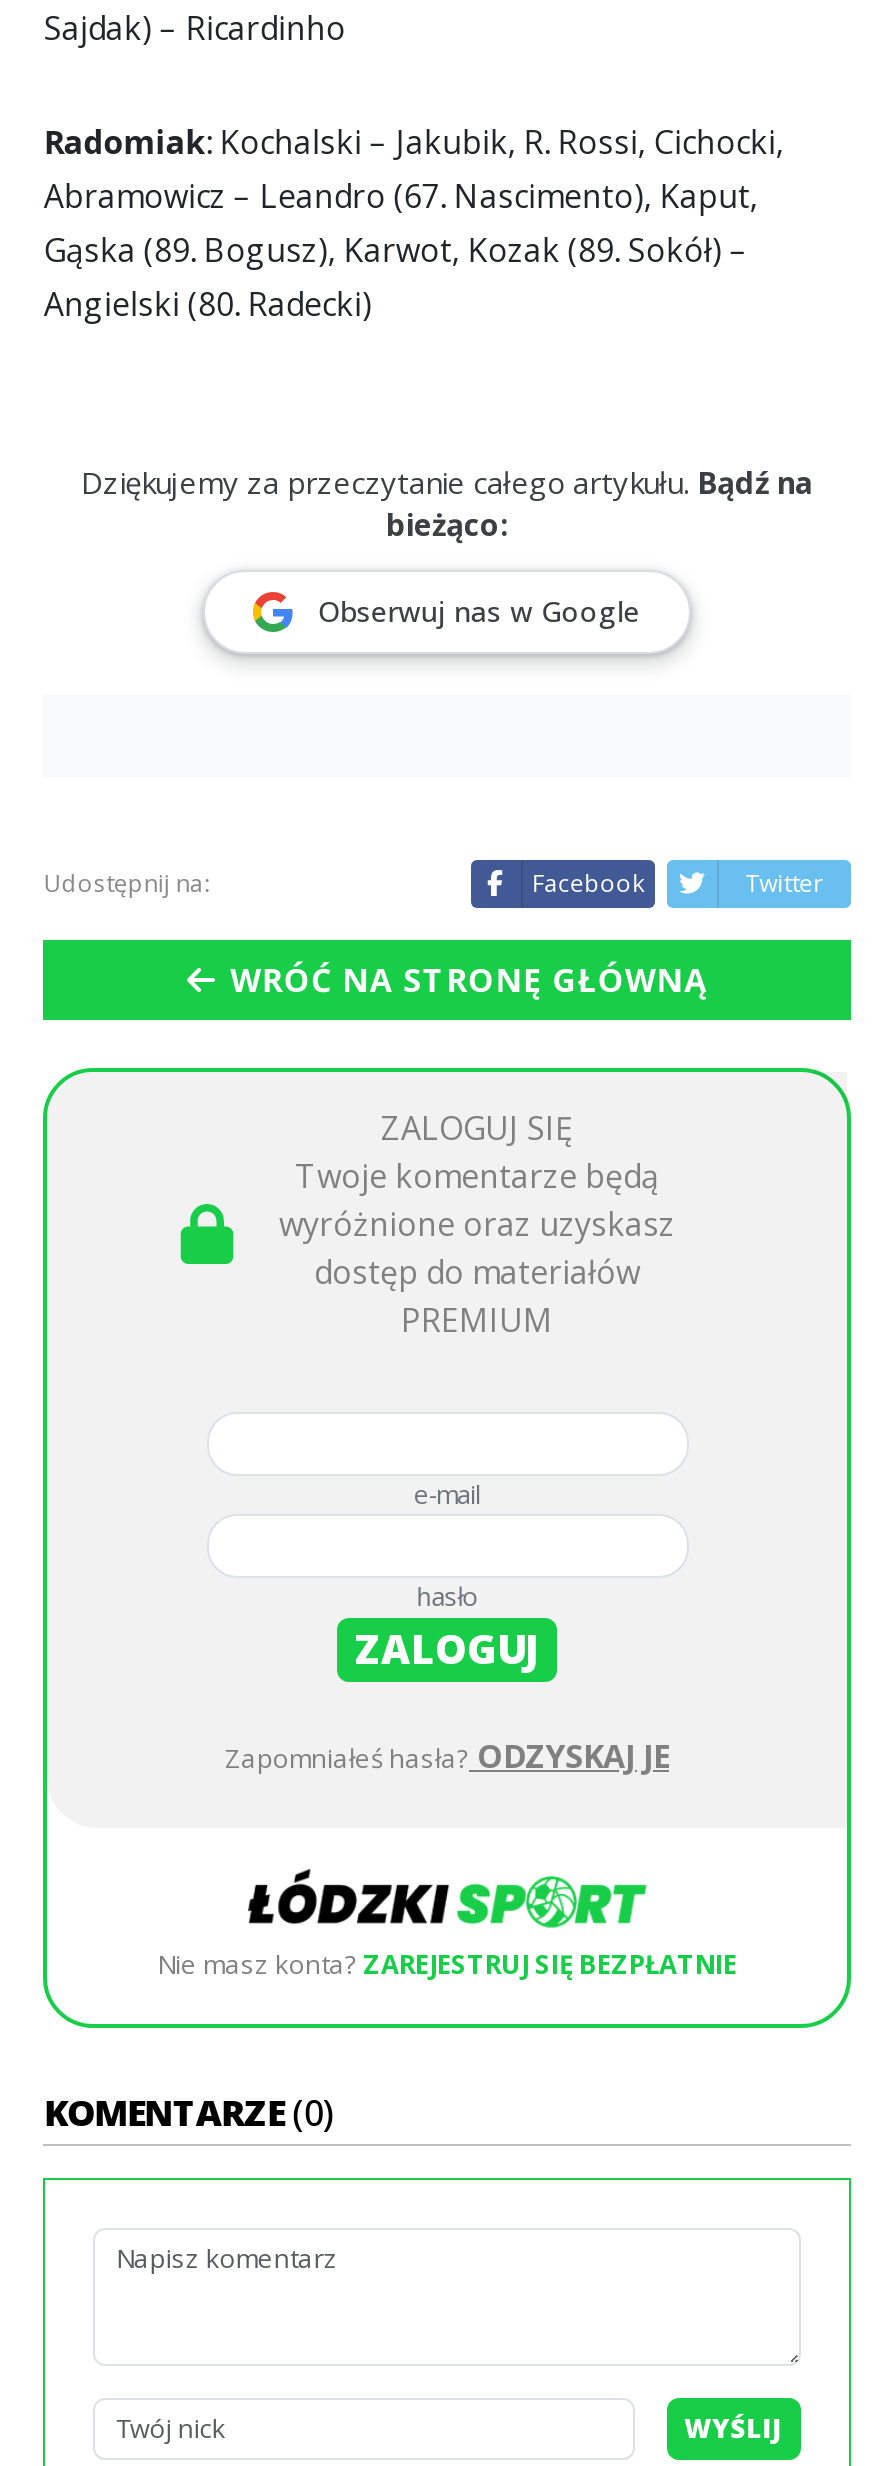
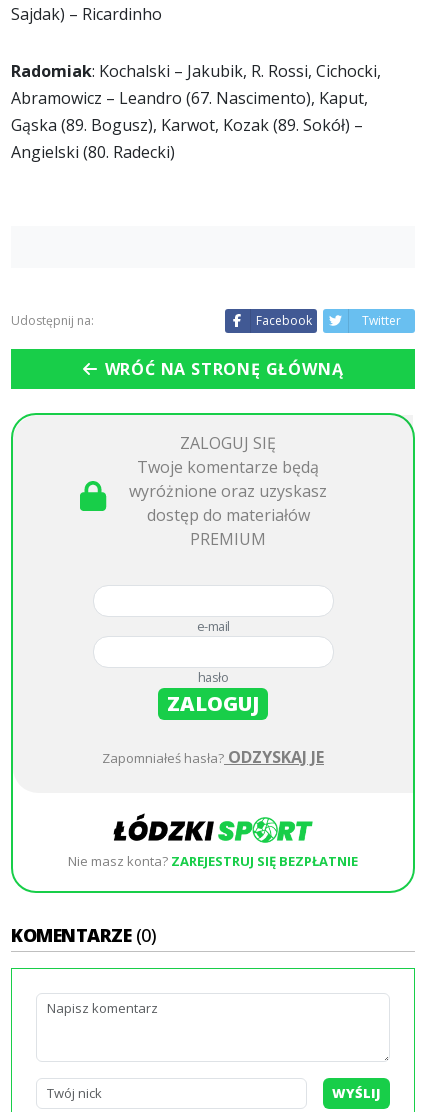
- Dziękujemy za przeczytanie całego artykułu. Bądź na
- bieżąco:
- Obserwuj nas w Google
